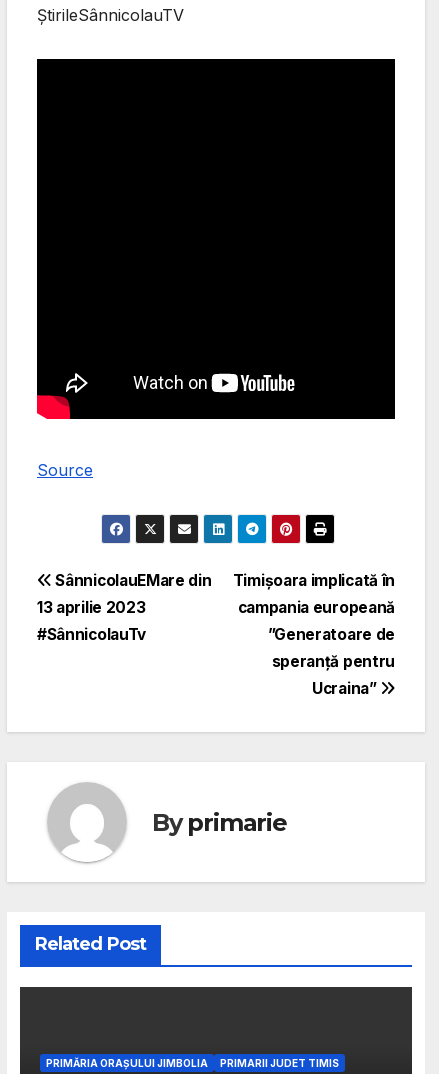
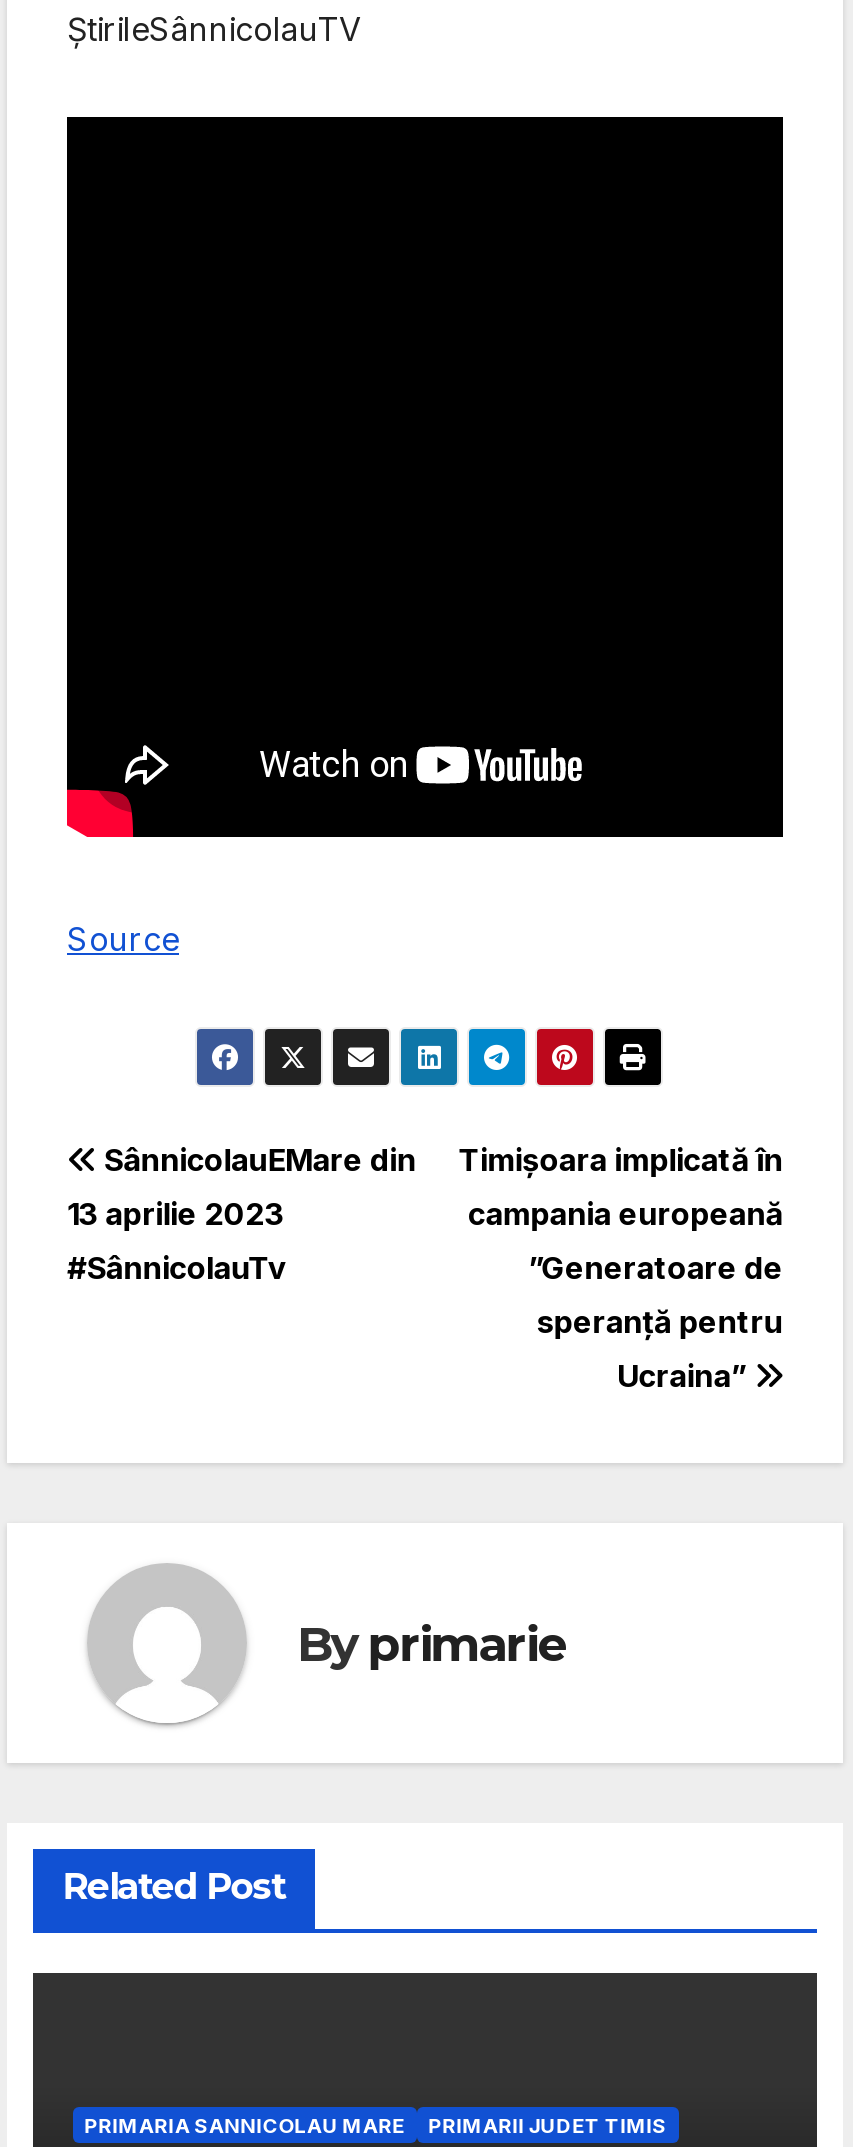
- PRIMĂRIA ORAȘULUI JIMBOLIA
+ PRIMARIA SANNICOLAU MARE
